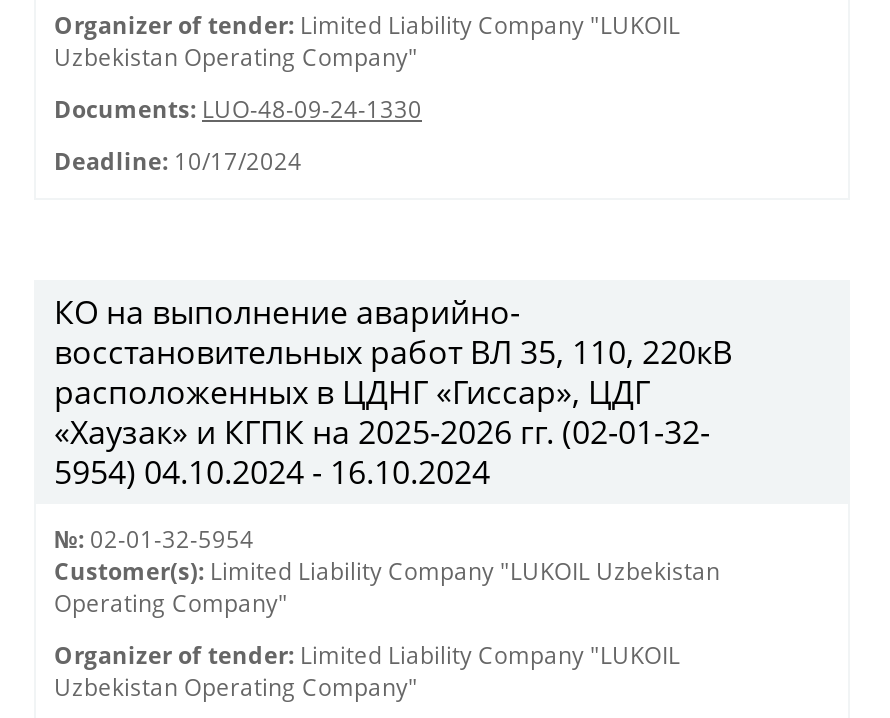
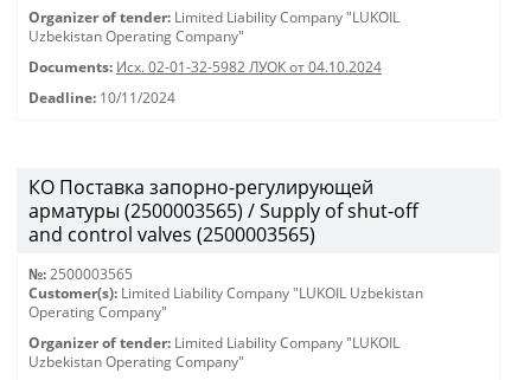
- Documents: LUO-48-09-24-1330
+ Documents: Исх. 02-01-32-5982 ЛУОК от 04.10.2024

- Deadline: 10/17/2024
+ Deadline: 10/11/2024

- КО на выполнение аварийно-
- восстановительных работ ВЛ 35, 110, 220кВ
- расположенных в ЦДНГ «Гиссар», ЦДГ
- «Хаузак» и КГПК на 2025-2026 гг. (02-01-32-
- 5954) 04.10.2024 - 16.10.2024
+ КО Поставка запорно-регулирующей
+ арматуры (2500003565) / Supply of shut-off
+ and control valves (2500003565)

- №: 02-01-32-5954
+ №: 2500003565
